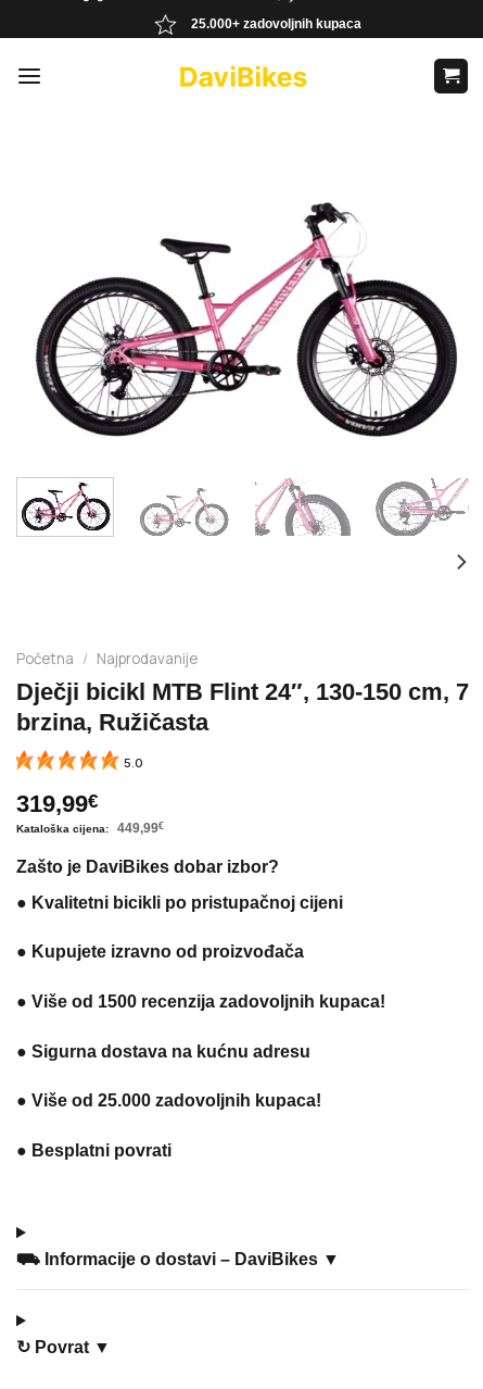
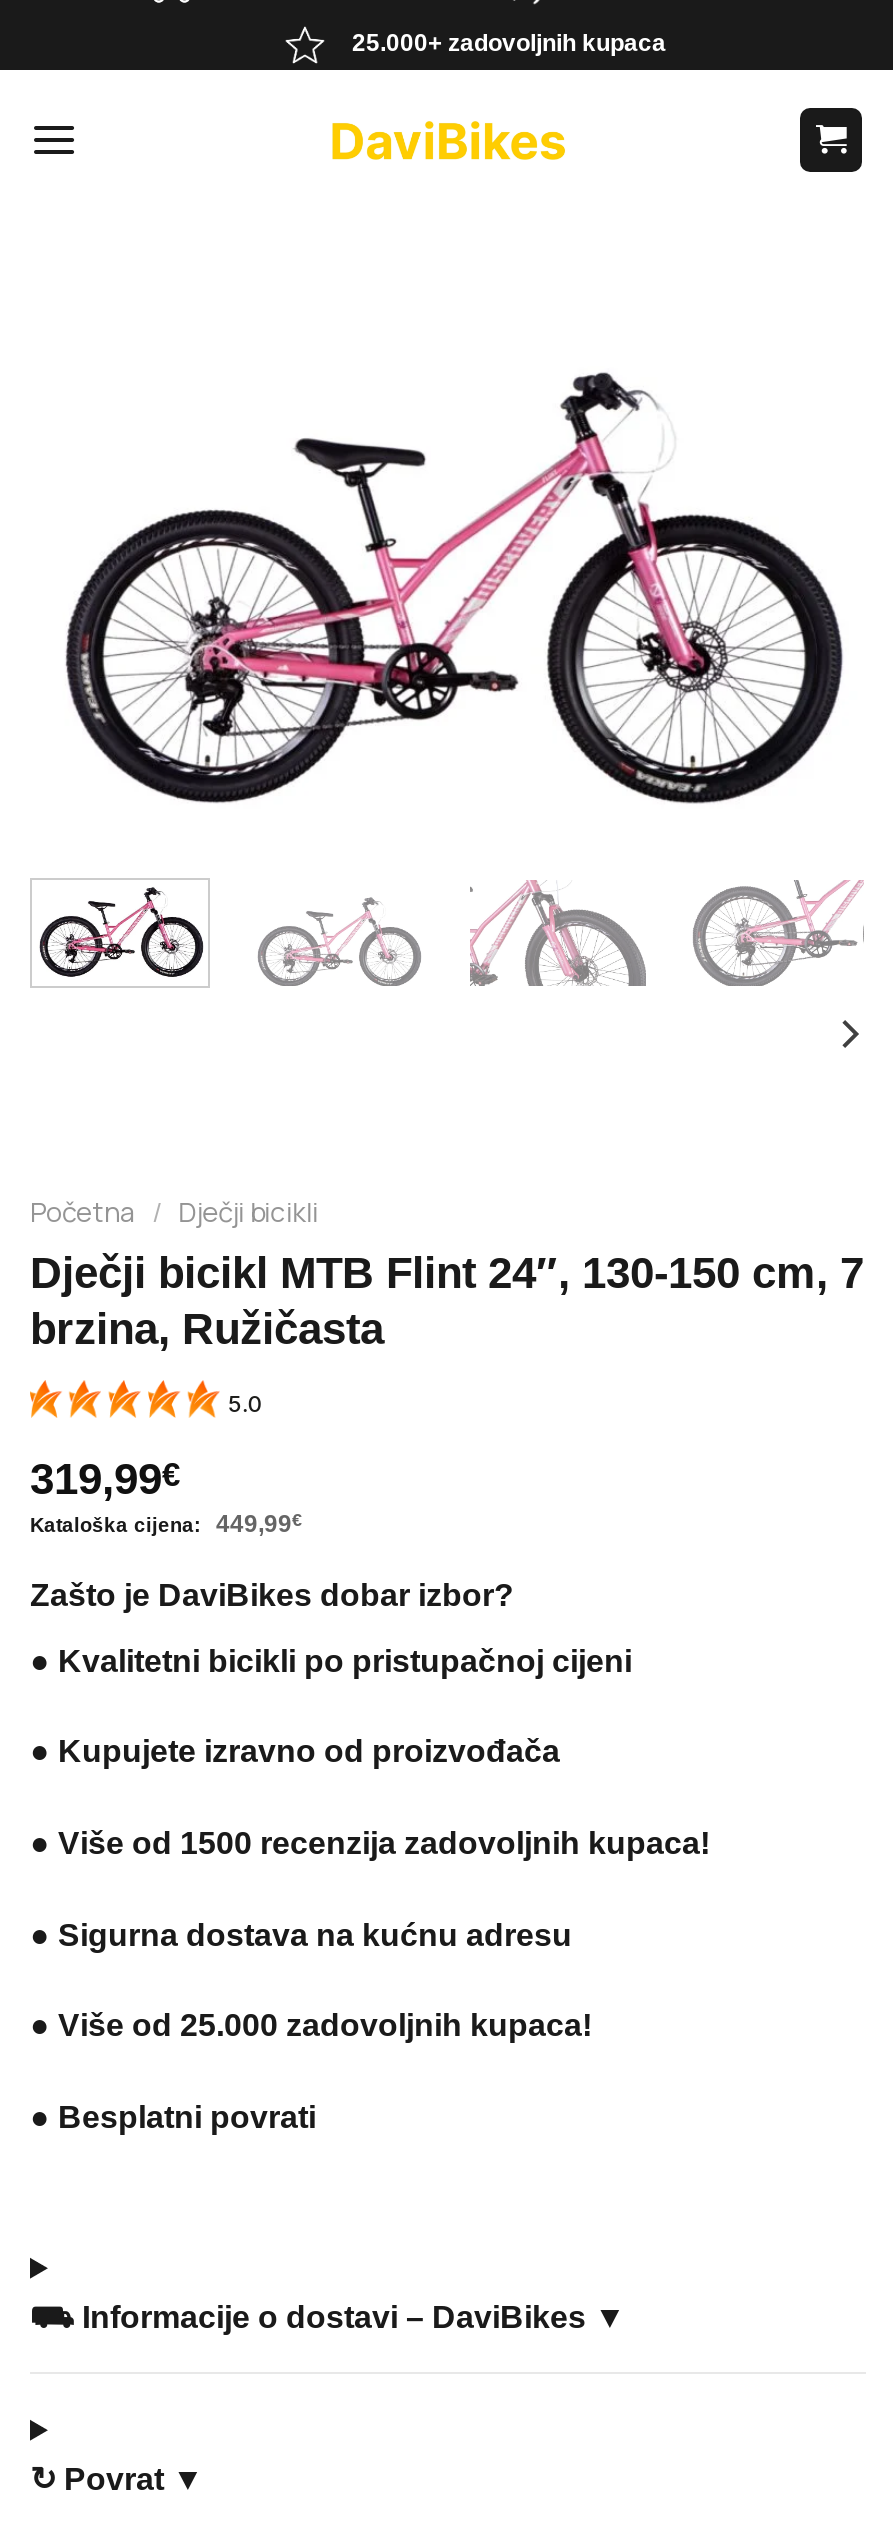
- Početna / Najprodavanije
+ Početna / Dječji bicikli
